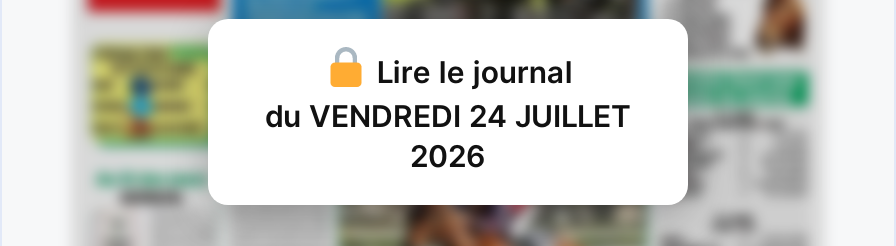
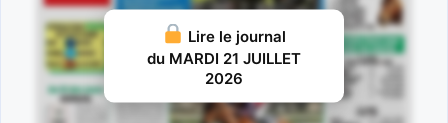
- du VENDREDI 24 JUILLET
+ du MARDI 21 JUILLET
